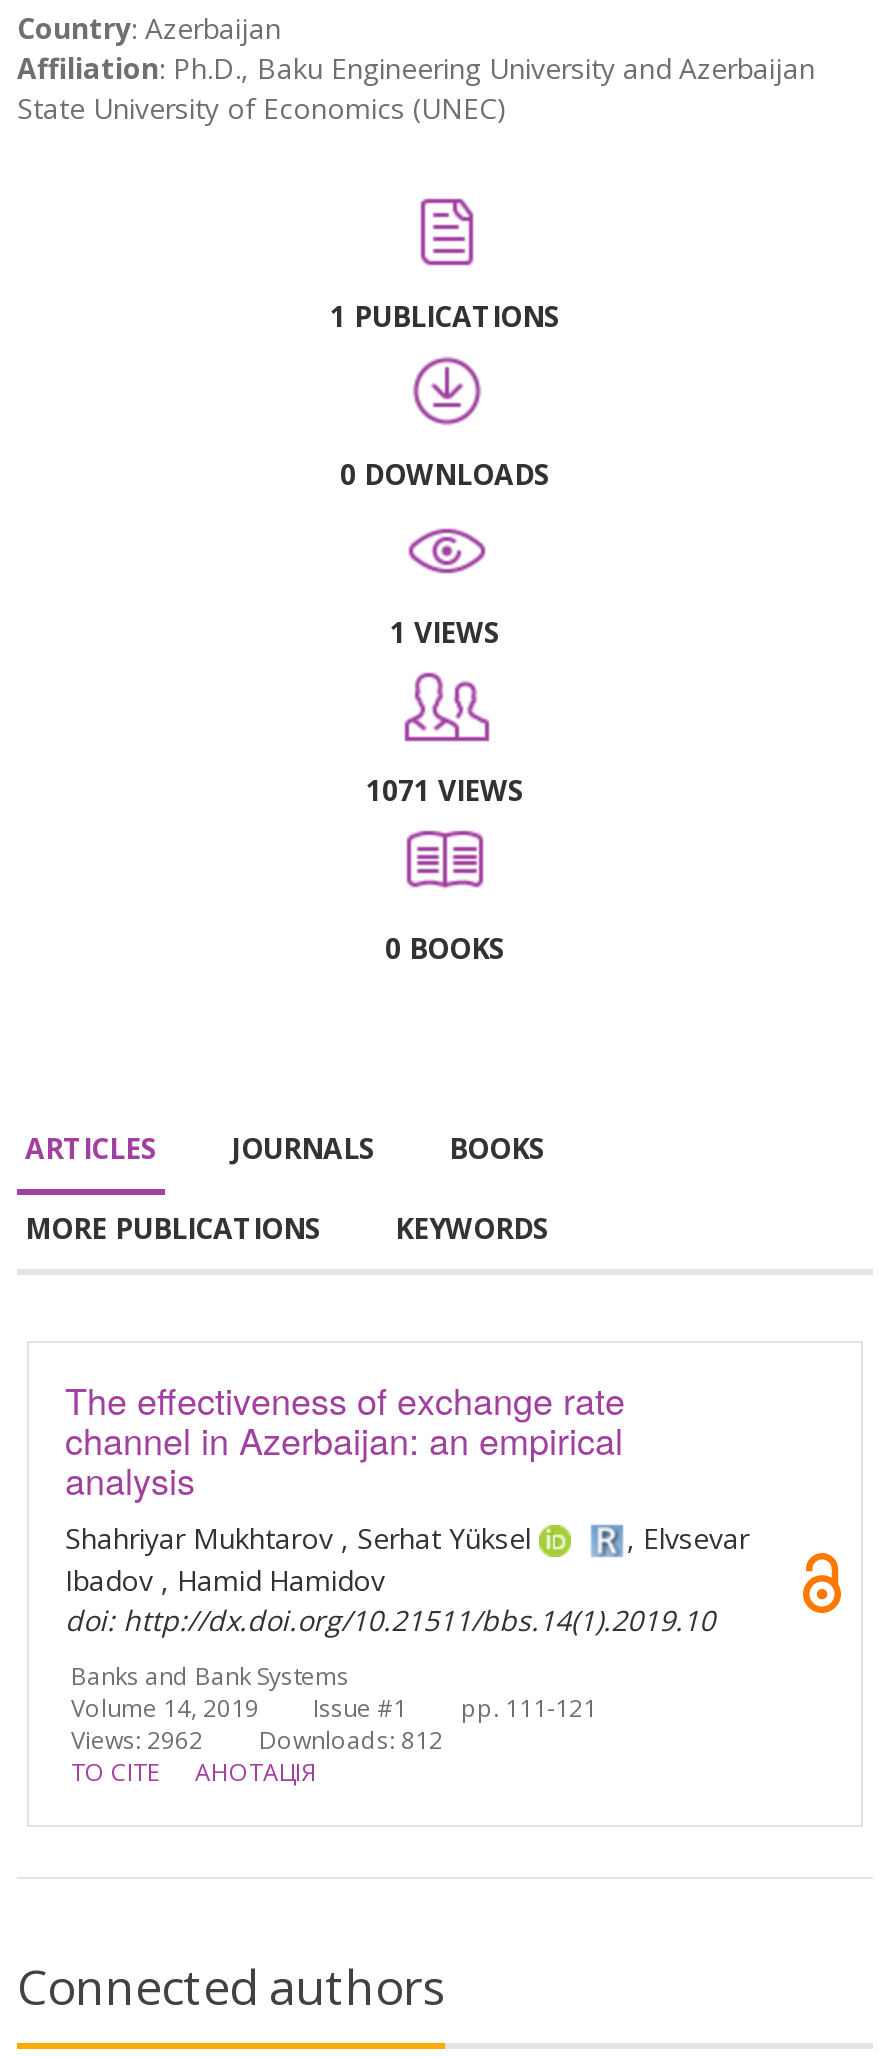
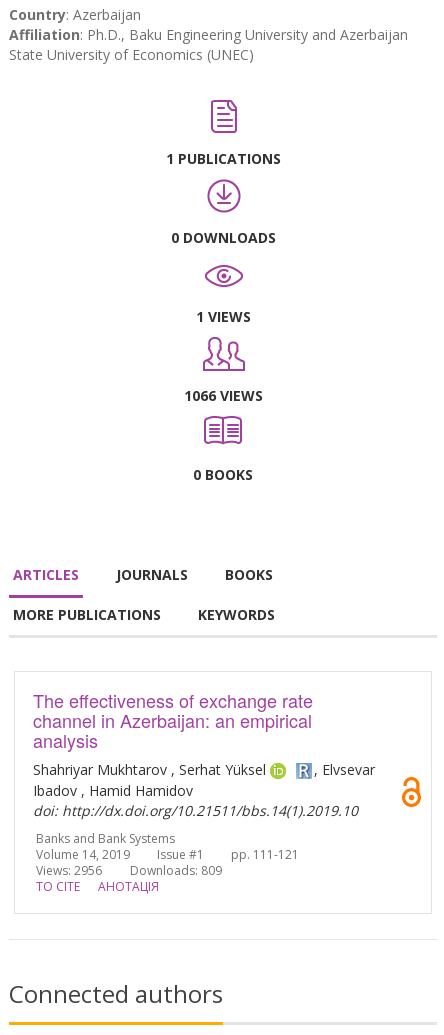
- 1071 VIEWS
+ 1066 VIEWS

- Views: 2962
+ Views: 2956

- Downloads: 812
+ Downloads: 809
